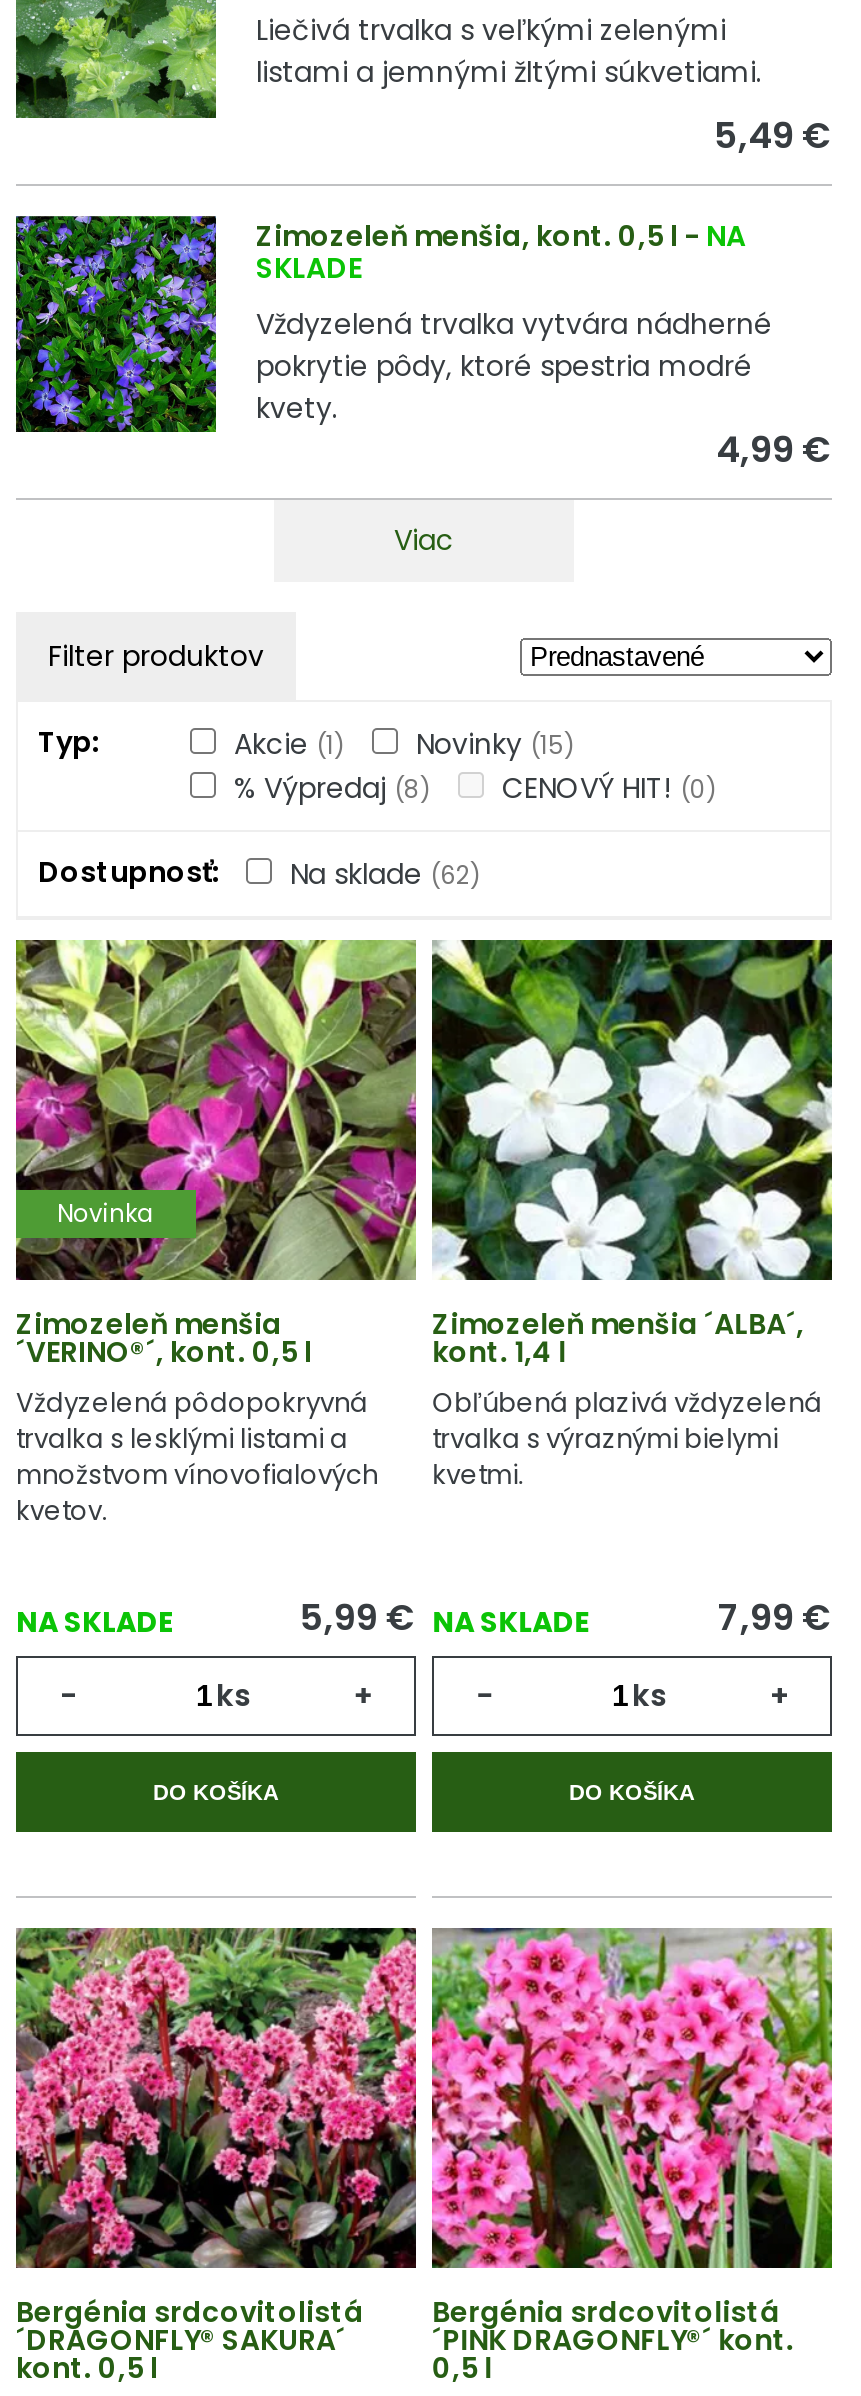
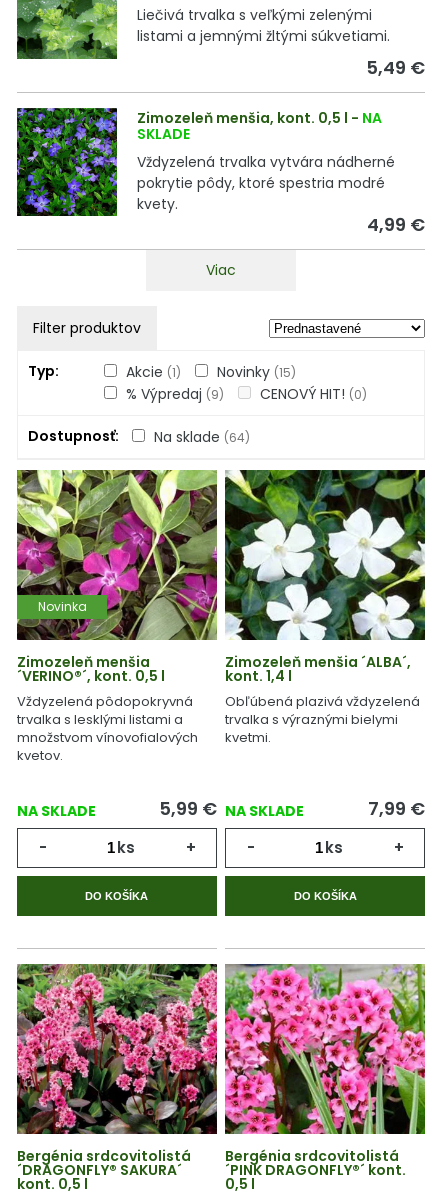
- % Výpredaj (8) CENOVÝ HIT! (0)
+ % Výpredaj (9) CENOVÝ HIT! (0)

- Dostupnosť Na sklade (62)
+ Dostupnosť Na sklade (64)
